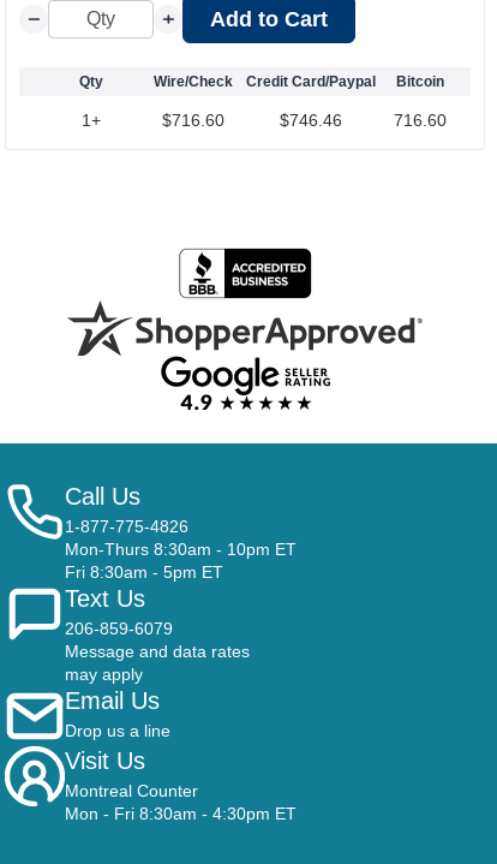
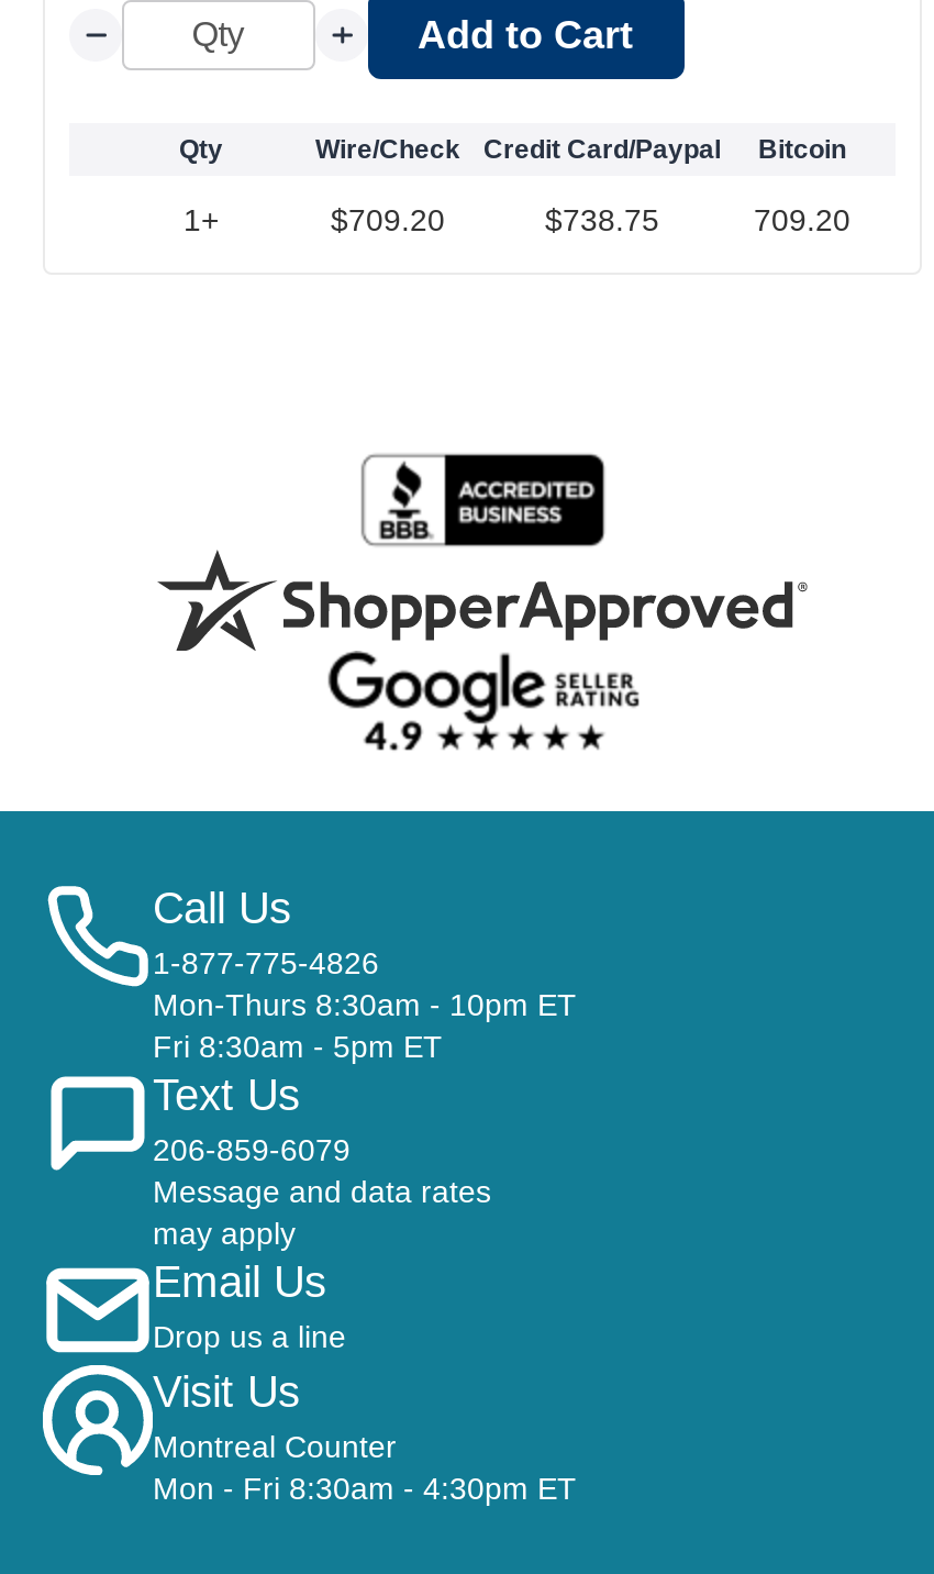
- $716.60
+ $709.20

- $746.46
+ $738.75

- 716.60
+ 709.20
